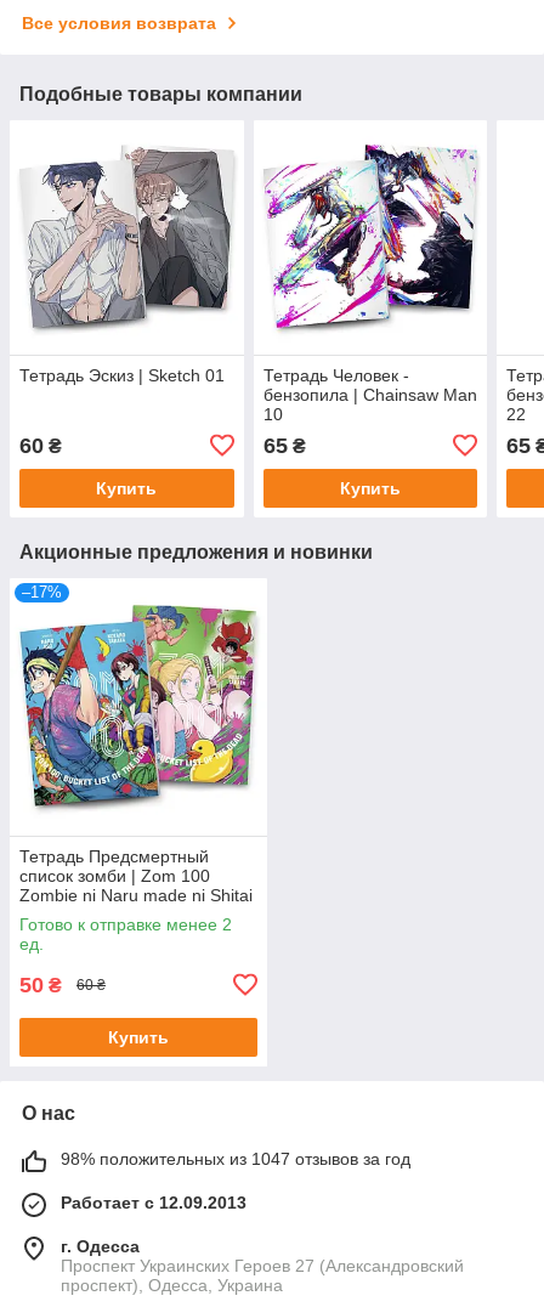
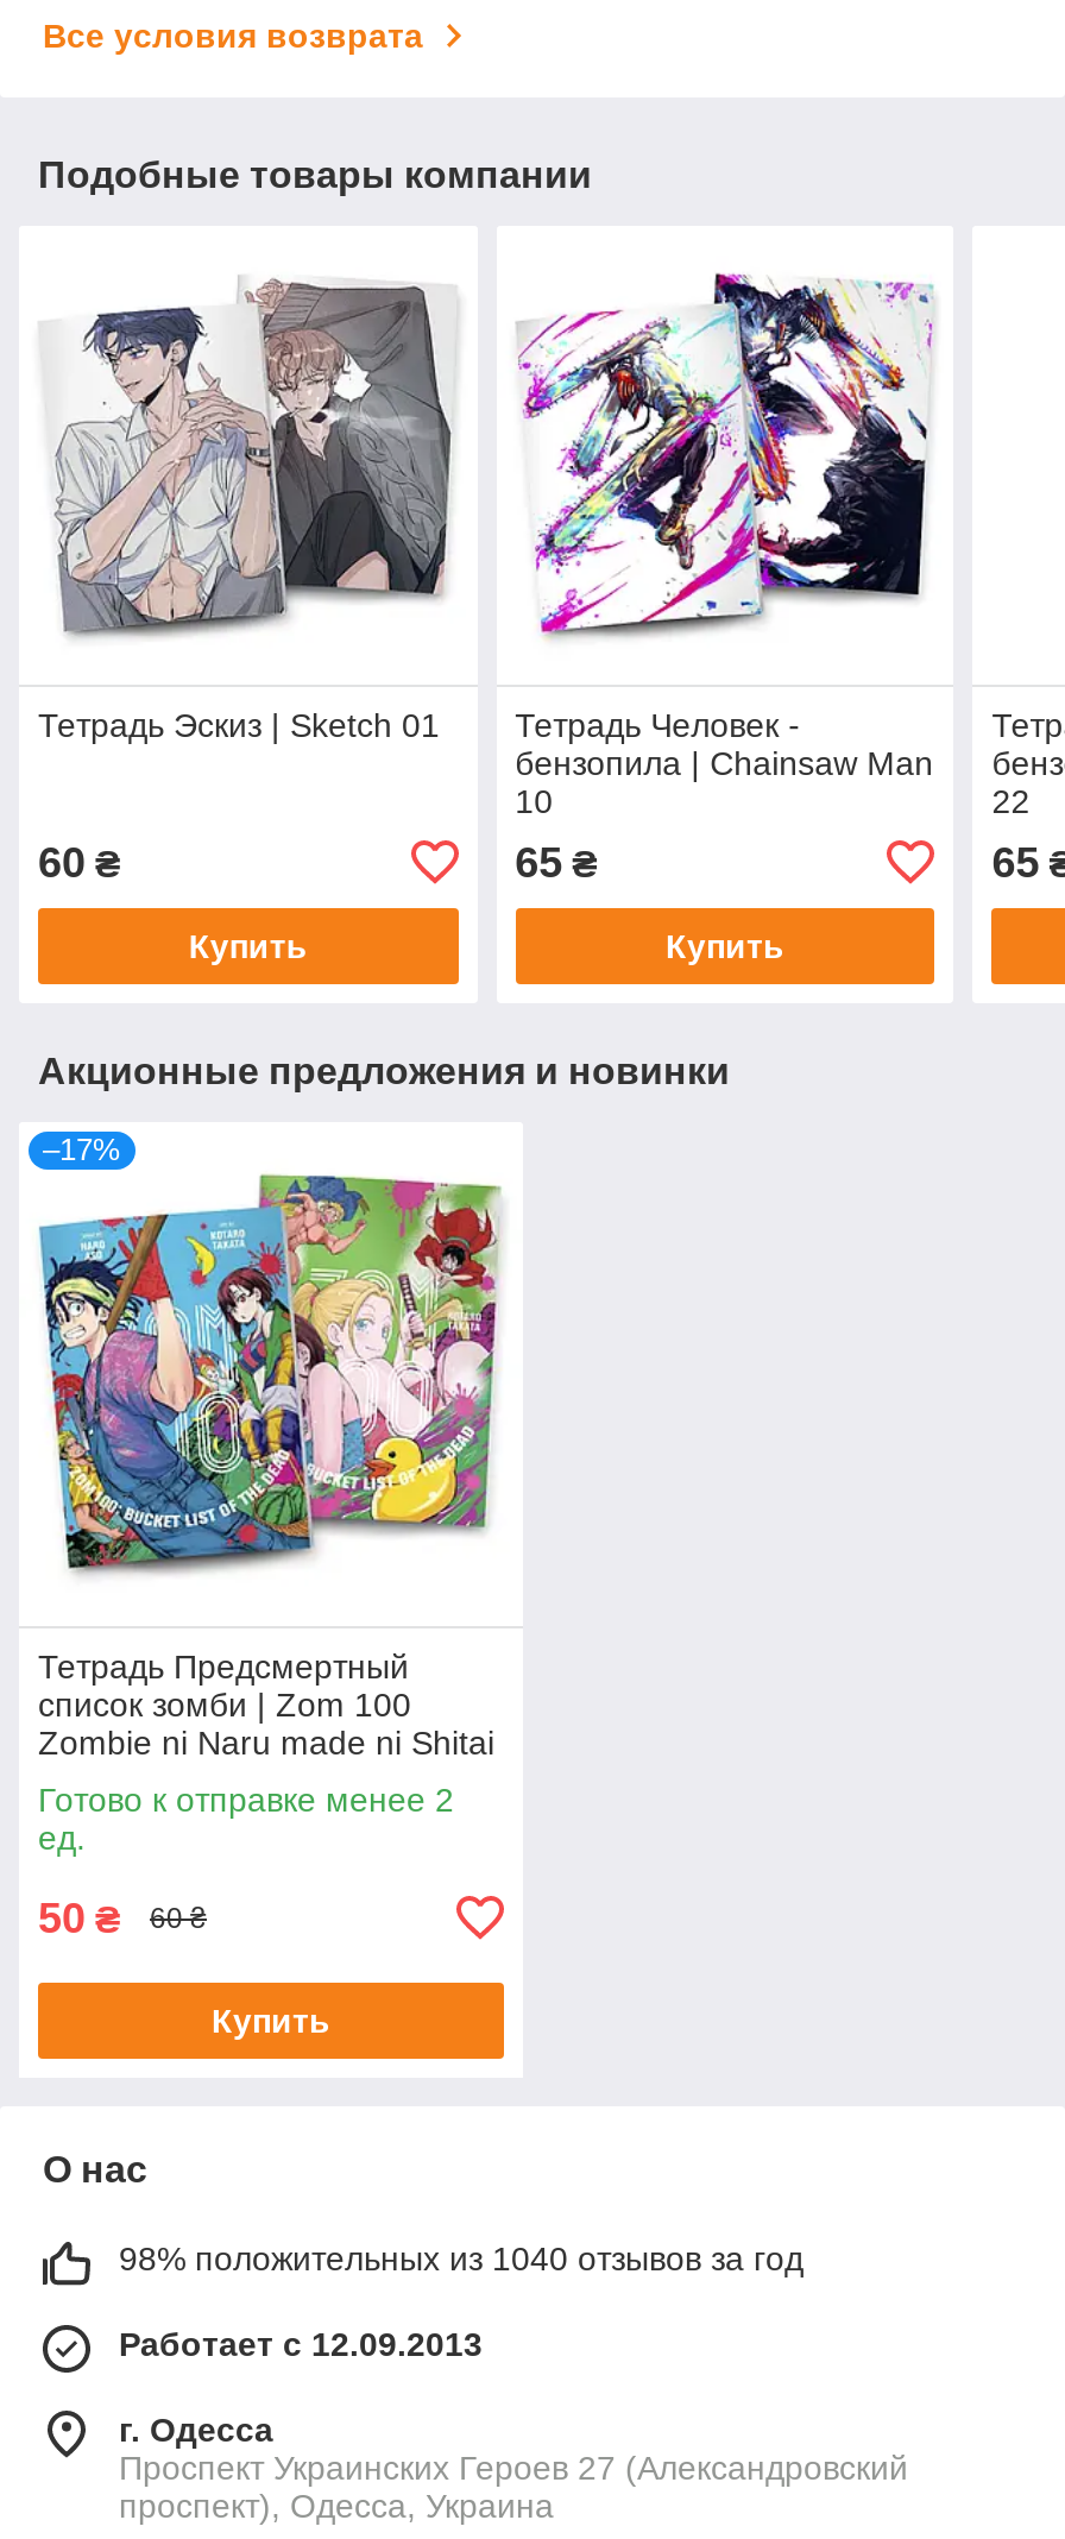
- 98% положительных из 1047 отзывов за год
+ 98% положительных из 1040 отзывов за год
